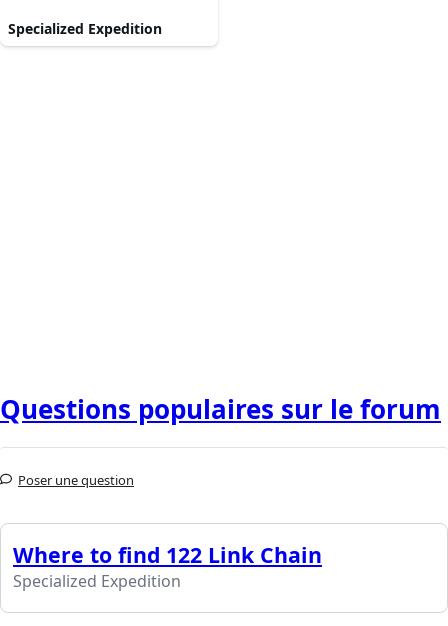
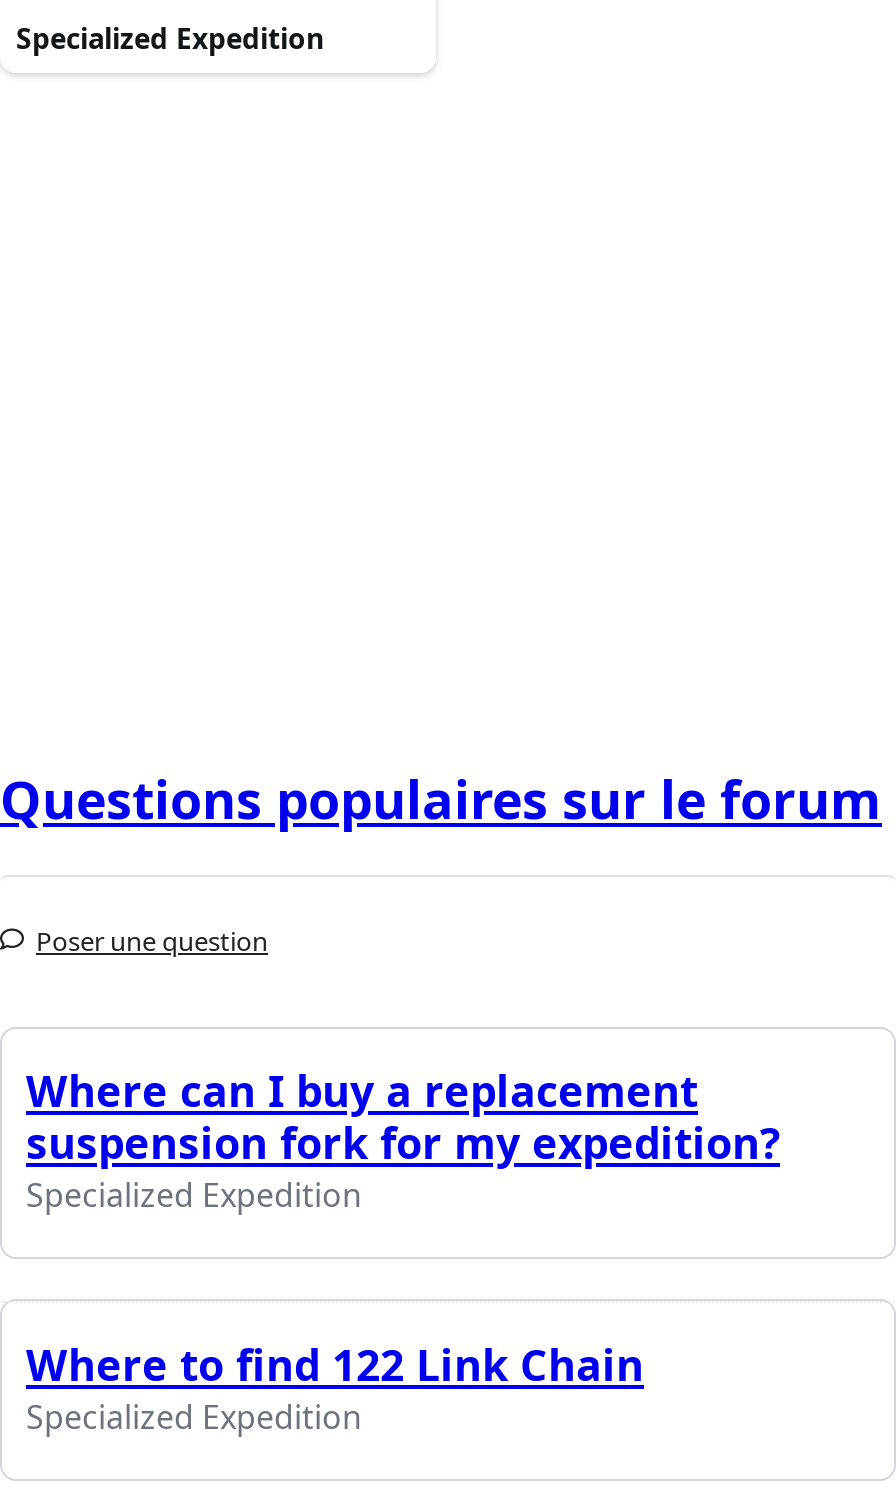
+ Where can I buy a replacement
+ suspension fork for my expedition?
+ Specialized Expedition
